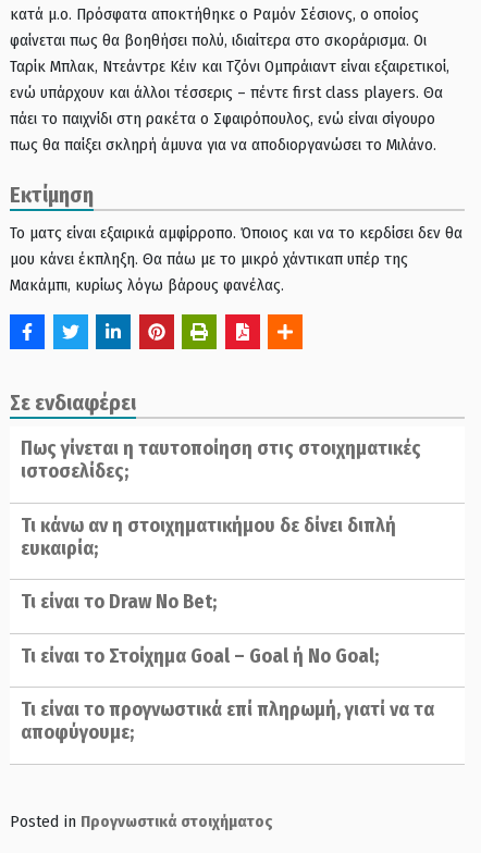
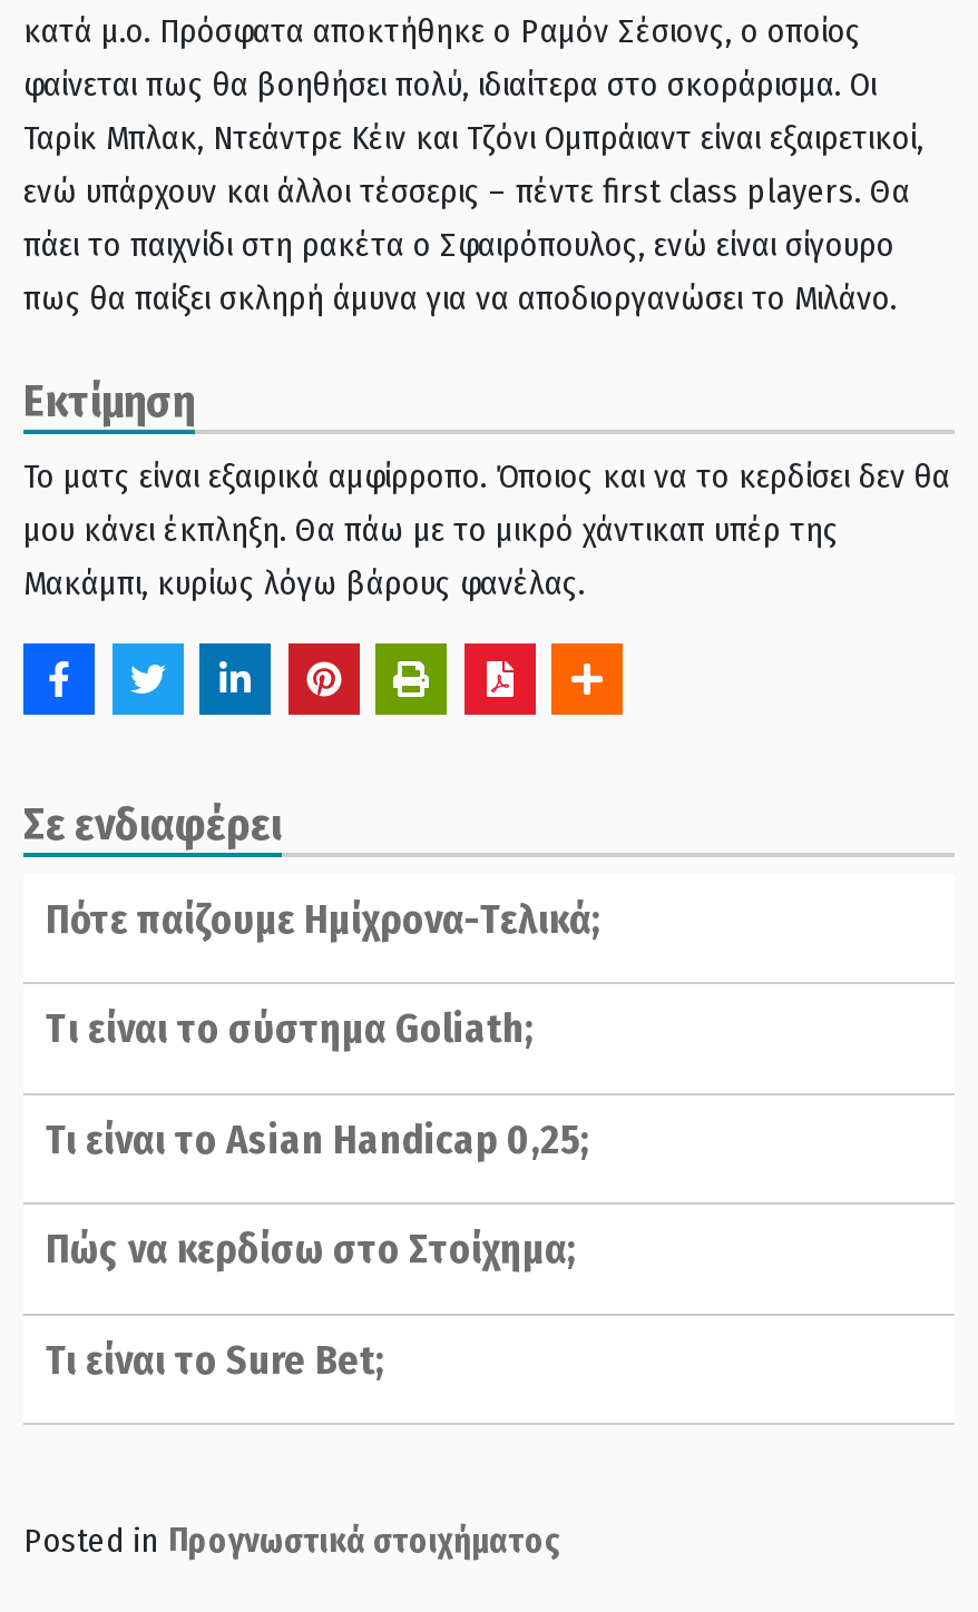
- Πως γίνεται η ταυτοποίηση στις στοιχηματικές
- ιστοσελίδες;
+ Πότε παίζουμε Ημίχρονα-Τελικά;

- Τι κάνω αν η στοιχηματικήμου δε δίνει διπλή
- ευκαιρία;
+ Tι είναι το σύστημα Goliath;

- Τι είναι το Draw No Bet;
+ Τι είναι το Asian Handicap 0,25;

- Τι είναι το Στοίχημα Goal – Goal ή No Goal;
+ Πώς να κερδίσω στο Στοίχημα;

- Τι είναι το προγνωστικά επί πληρωμή, γιατί να τα
- αποφύγουμε;
+ Τι είναι το Sure Bet;
